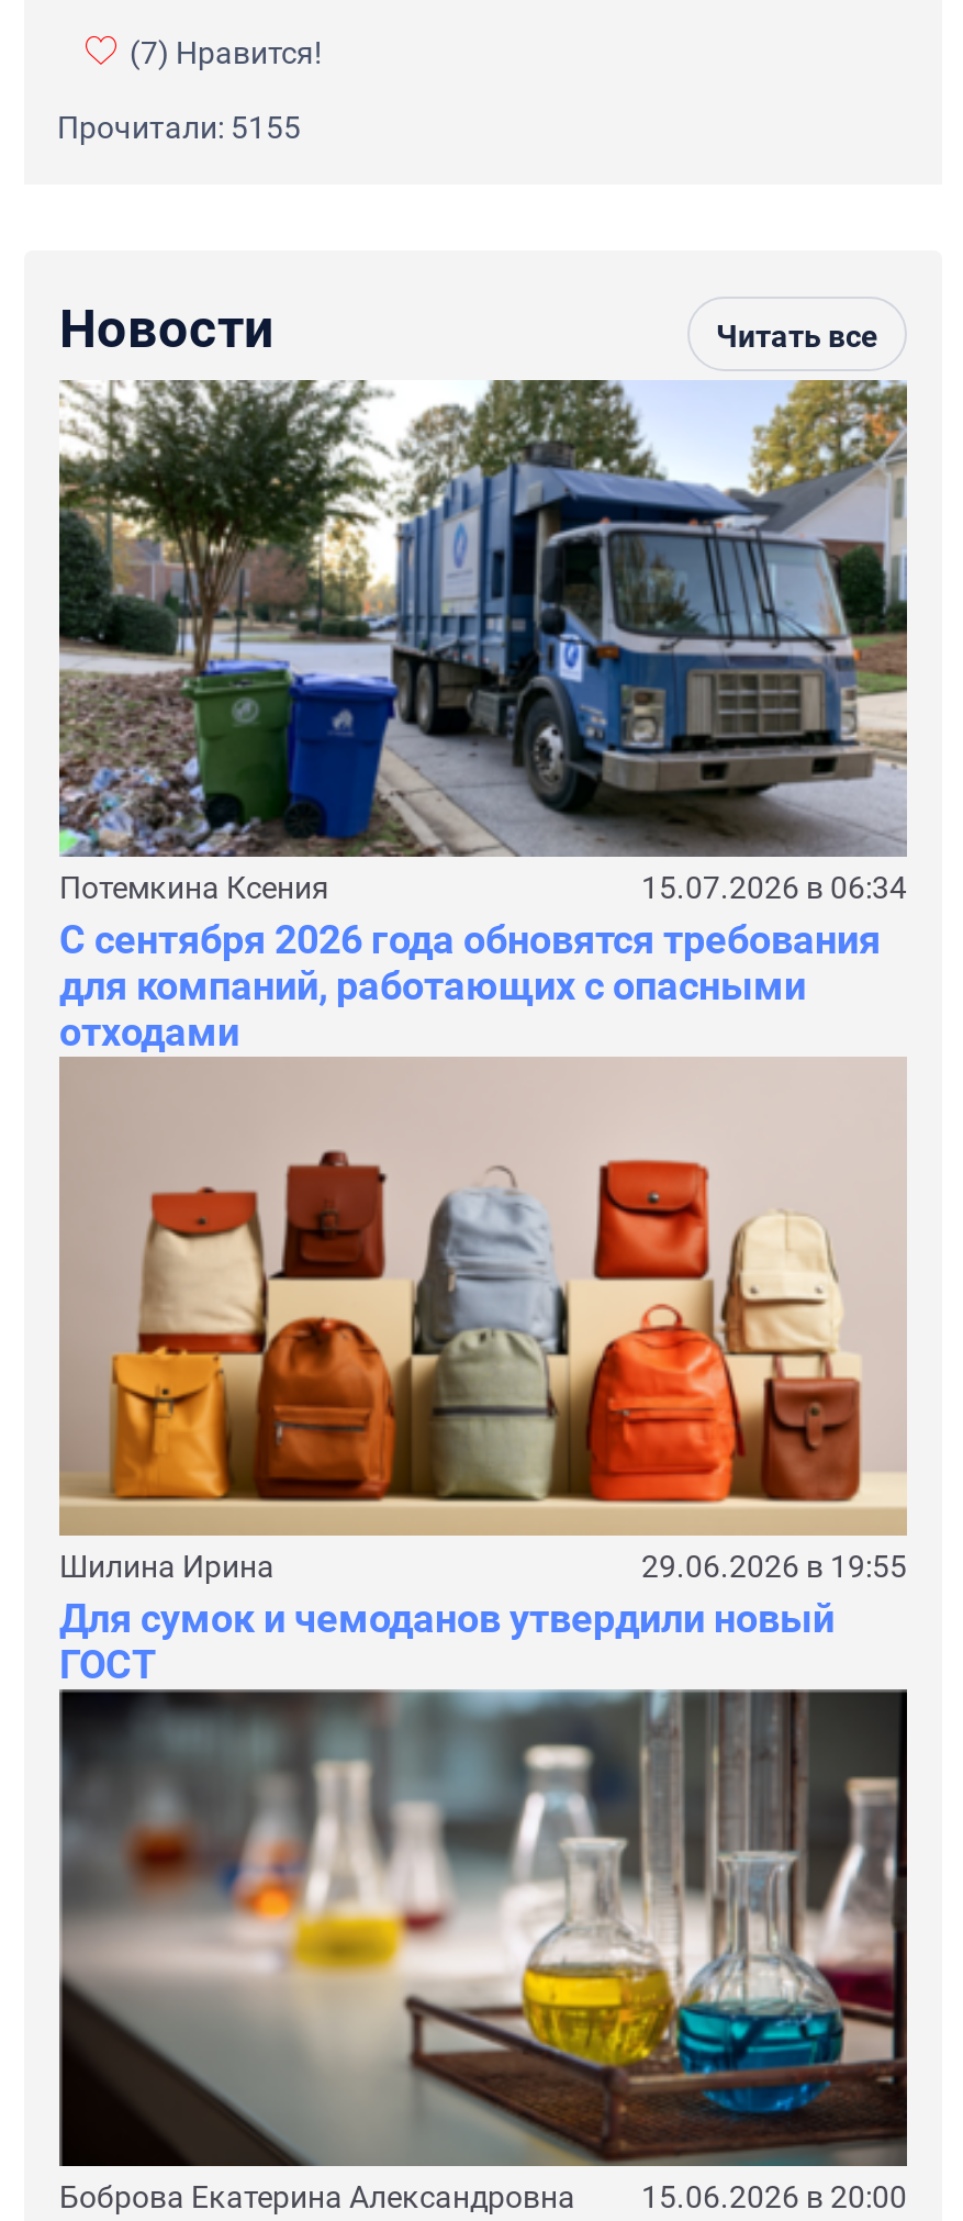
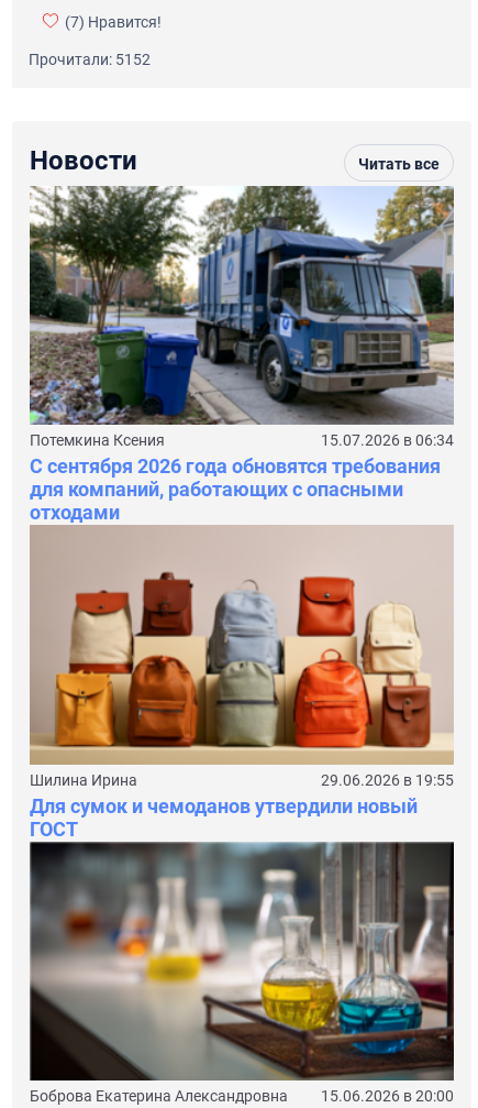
- Прочитали: 5155
+ Прочитали: 5152
